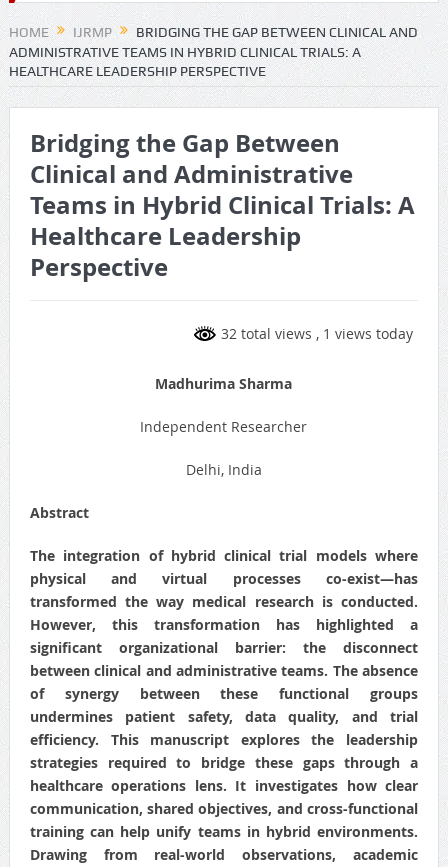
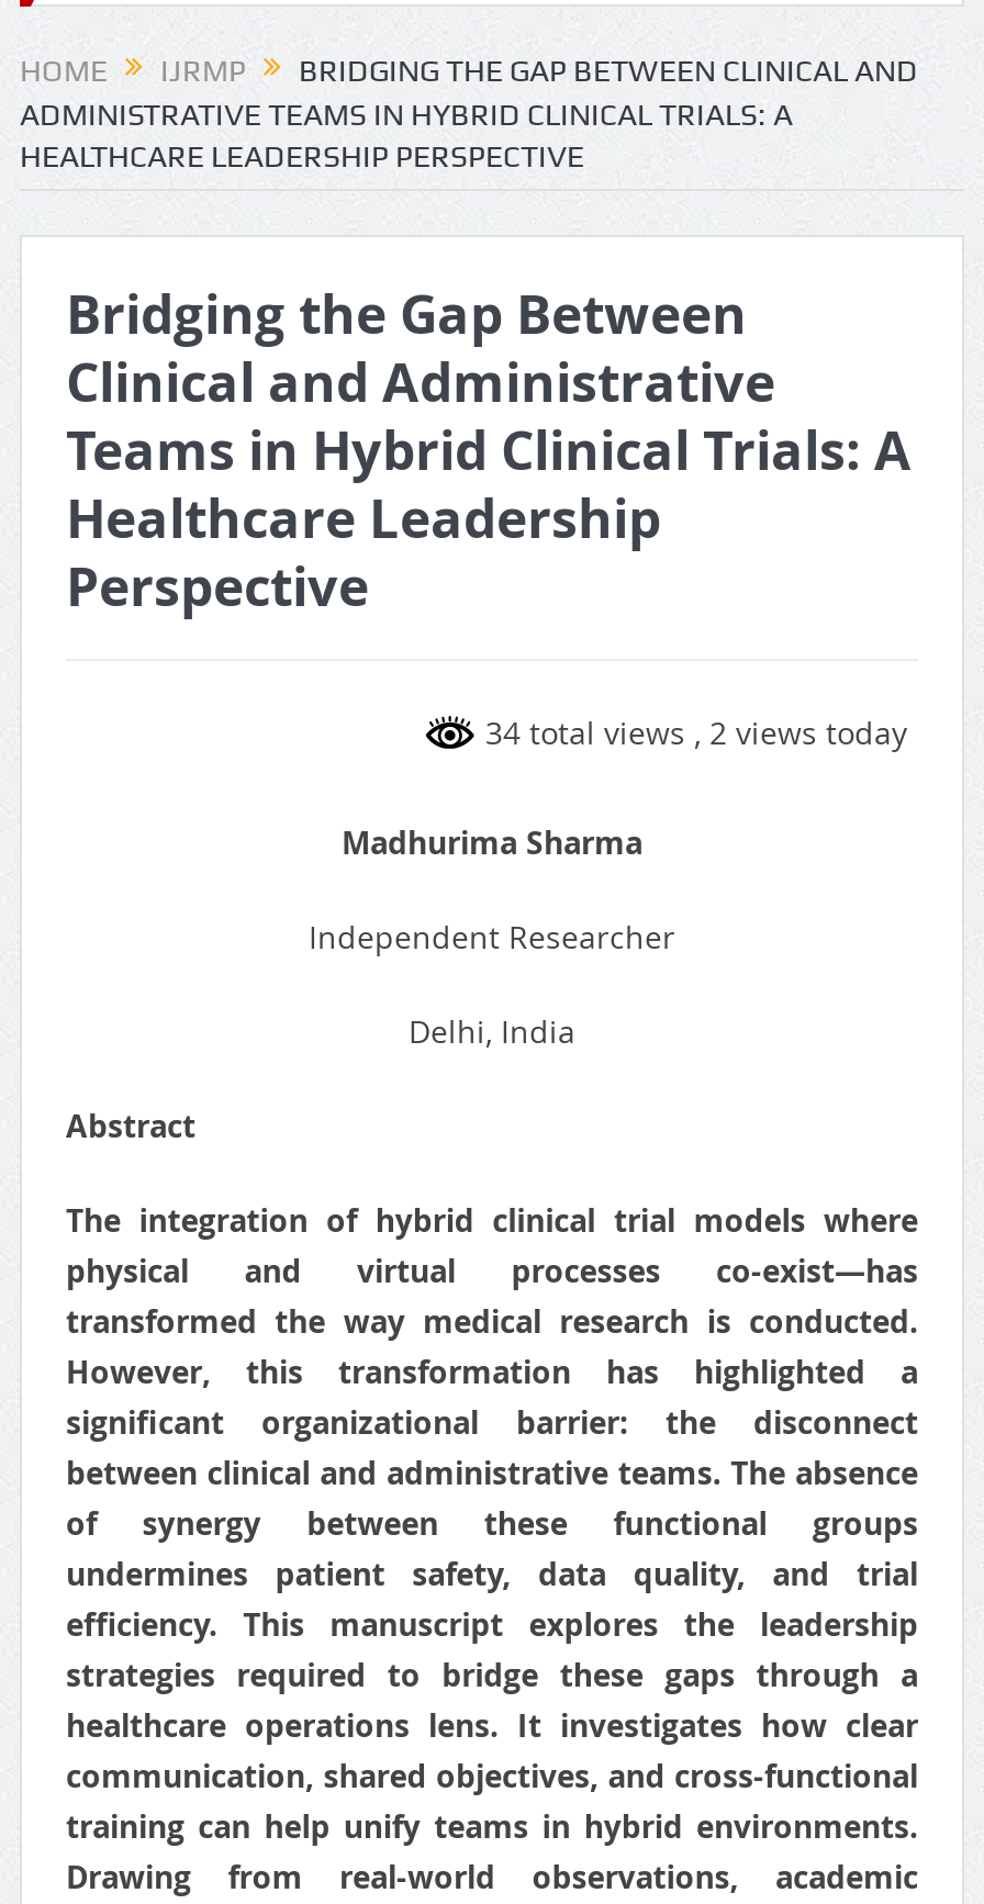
- 32 total views, 1 views today
+ 34 total views, 2 views today
